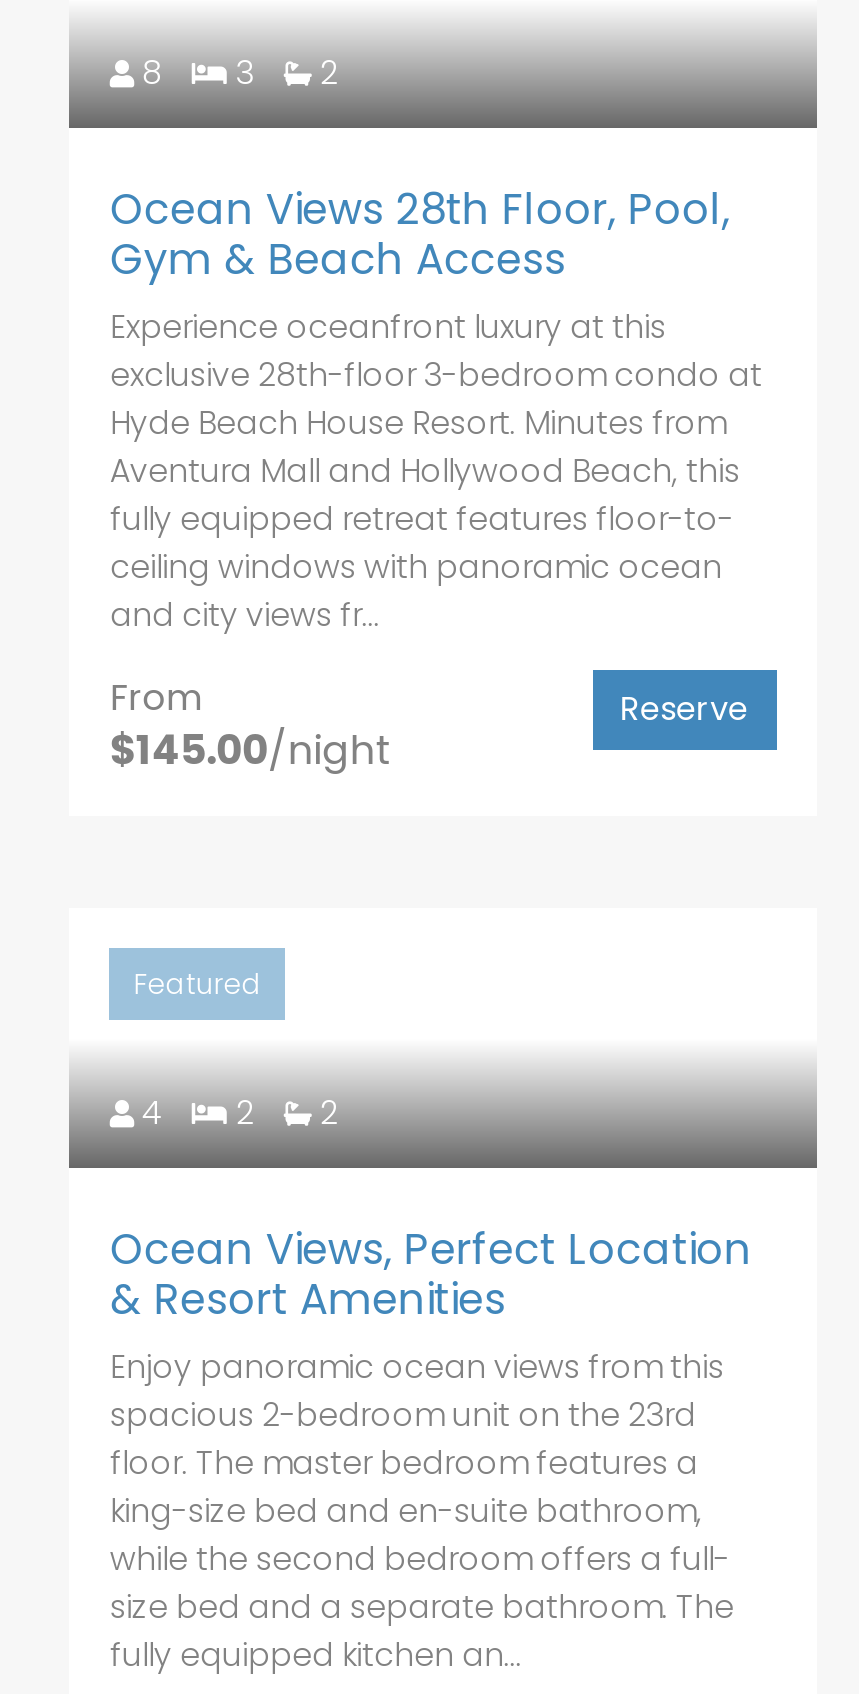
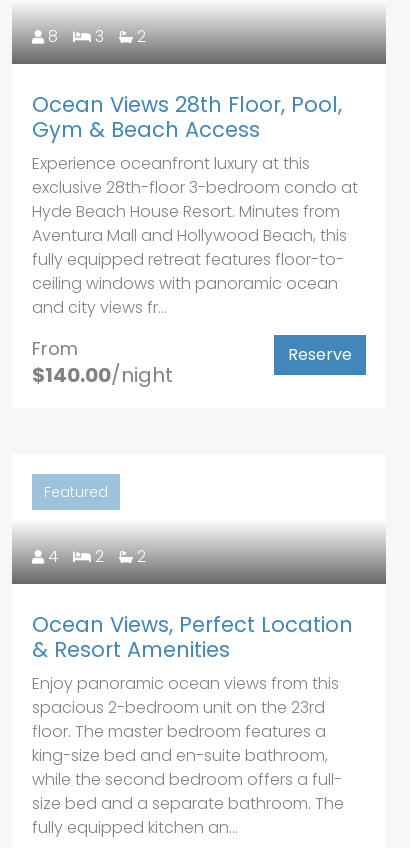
- $145.00/night
+ $140.00/night
